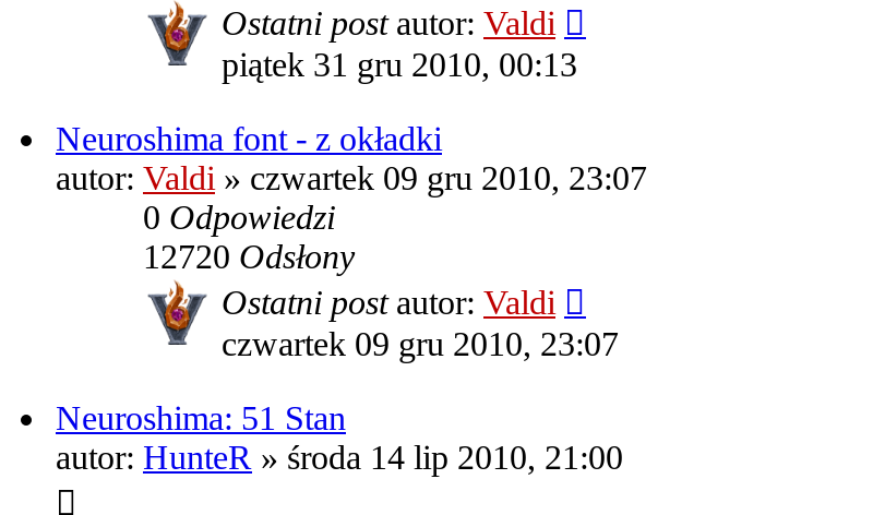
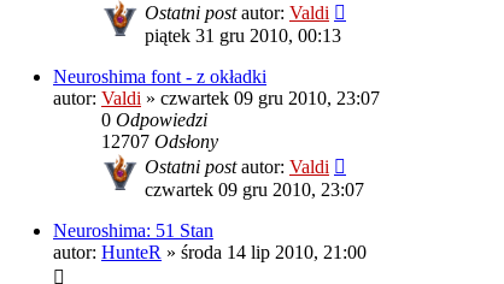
- 12720 Odsłony
+ 12707 Odsłony
